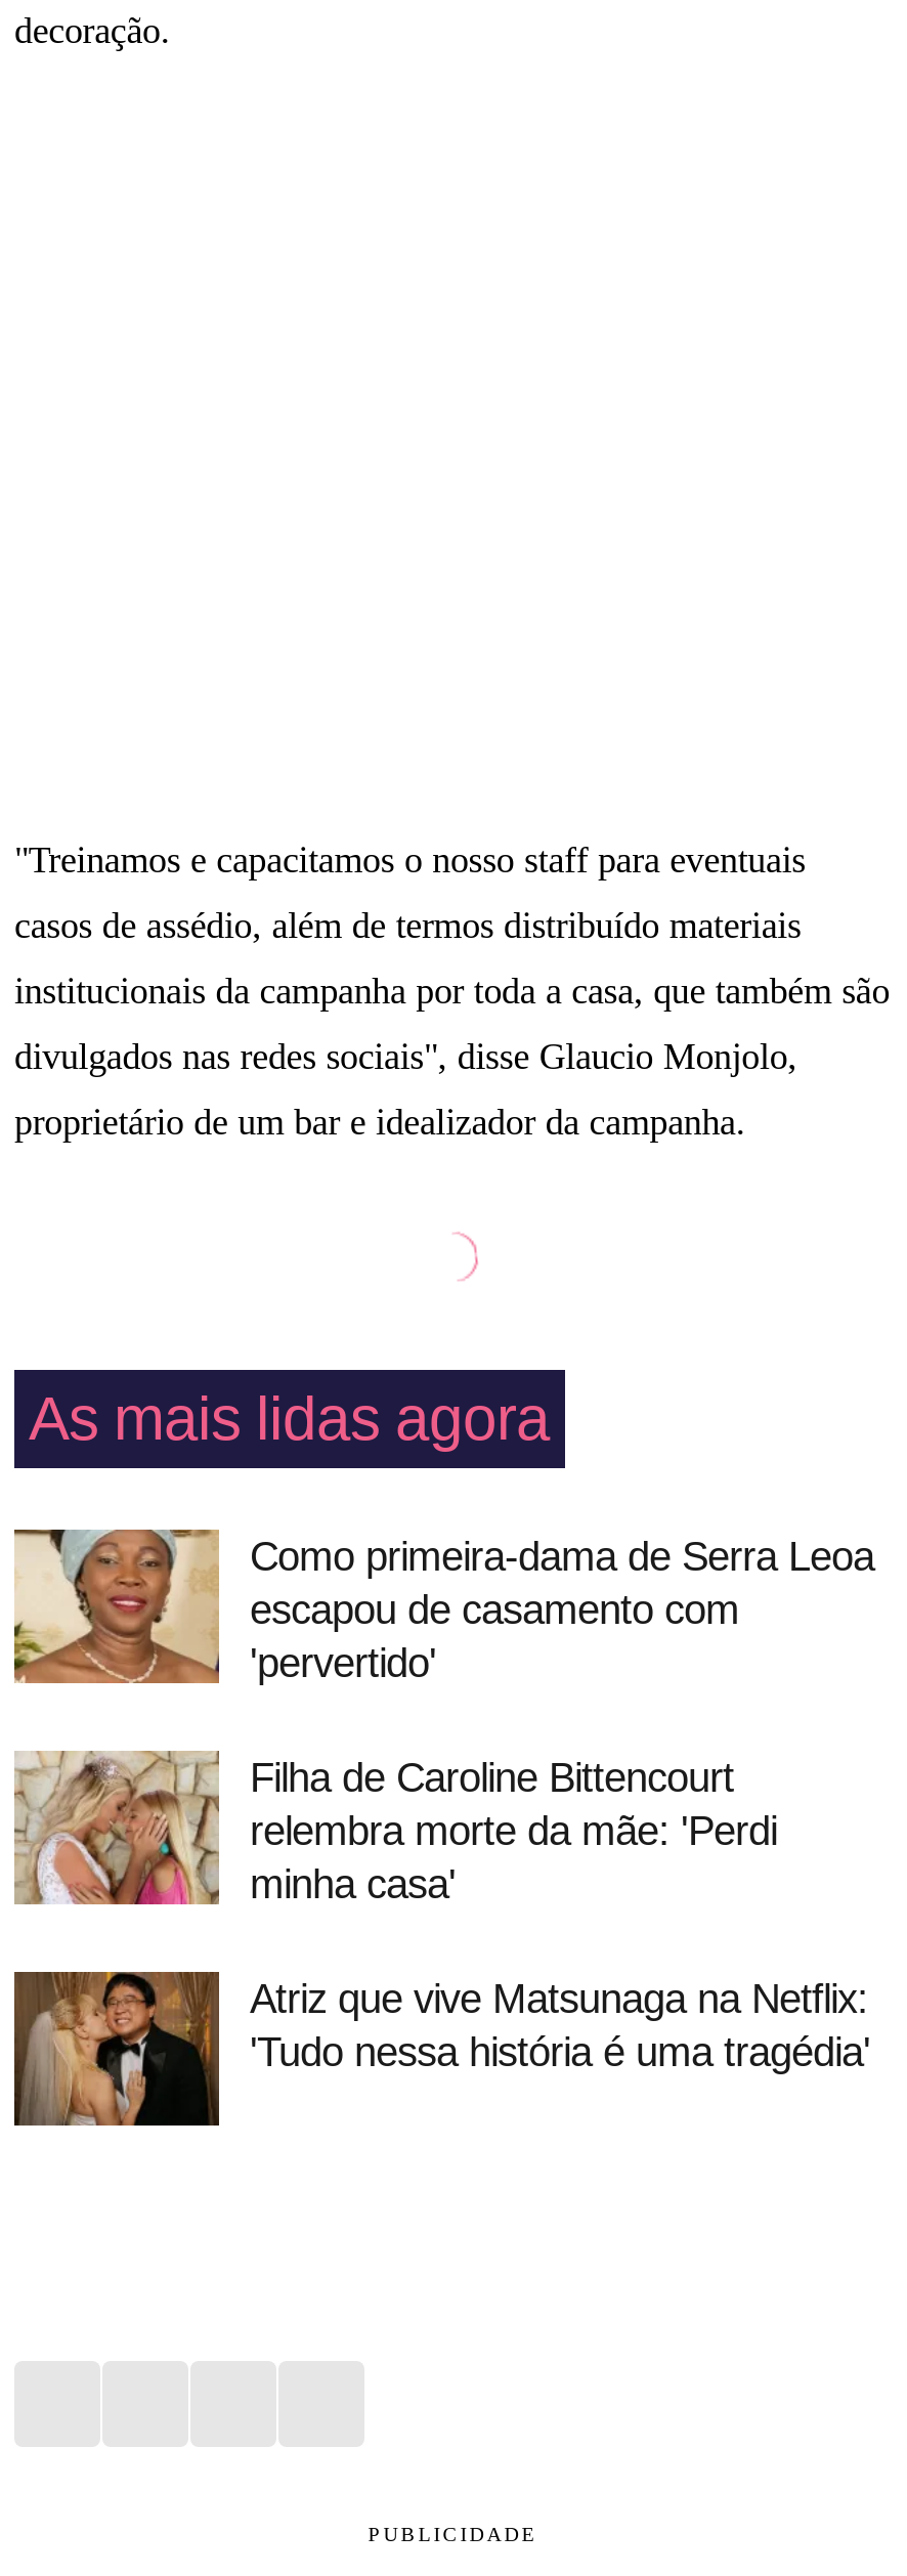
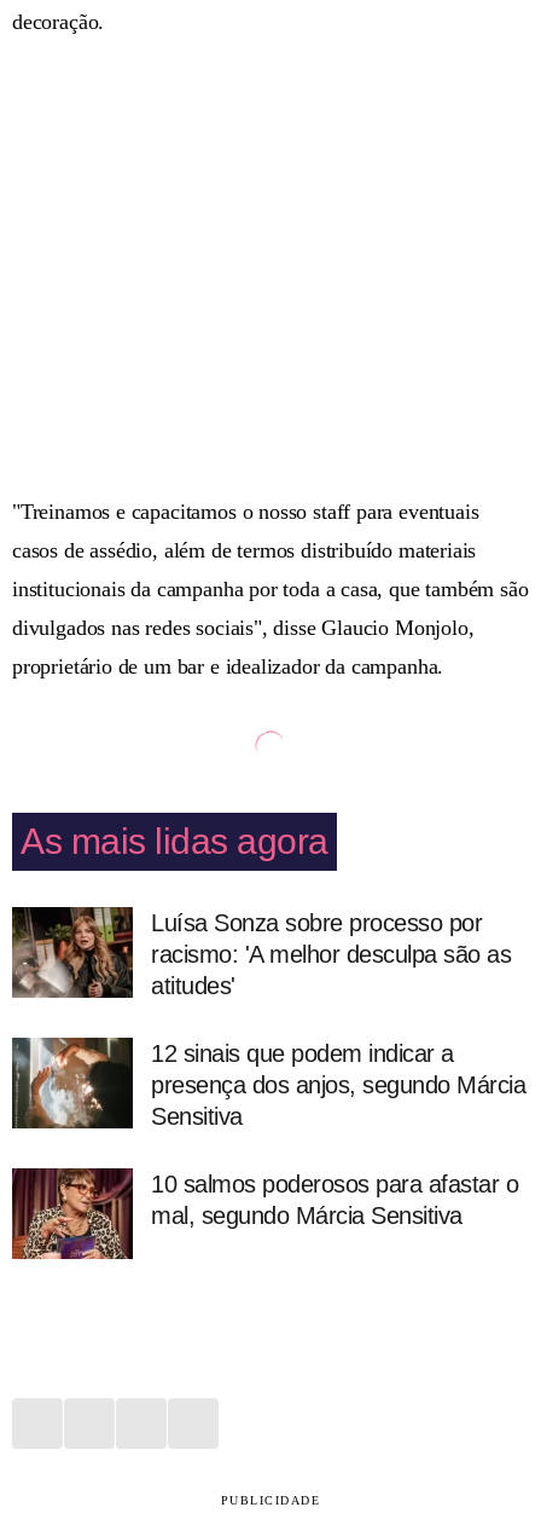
- [image]
- Como primeira-dama de Serra Leoa
- escapou de casamento com
- 'pervertido'
+ [image]
+ Luísa Sonza sobre processo por
+ racismo: 'A melhor desculpa são as
+ atitudes'

- [image]
- Filha de Caroline Bittencourt
- relembra morte da mãe: 'Perdi
- minha casa'
+ [image]
+ 12 sinais que podem indicar a
+ presença dos anjos, segundo Márcia
+ Sensitiva

- [image]
- Atriz que vive Matsunaga na Netflix:
- 'Tudo nessa história é uma tragédia'
+ [image]
+ 10 salmos poderosos para afastar o
+ mal, segundo Márcia Sensitiva
